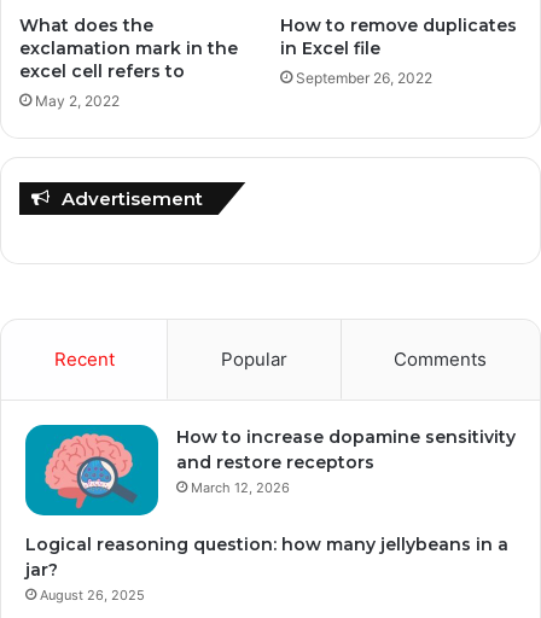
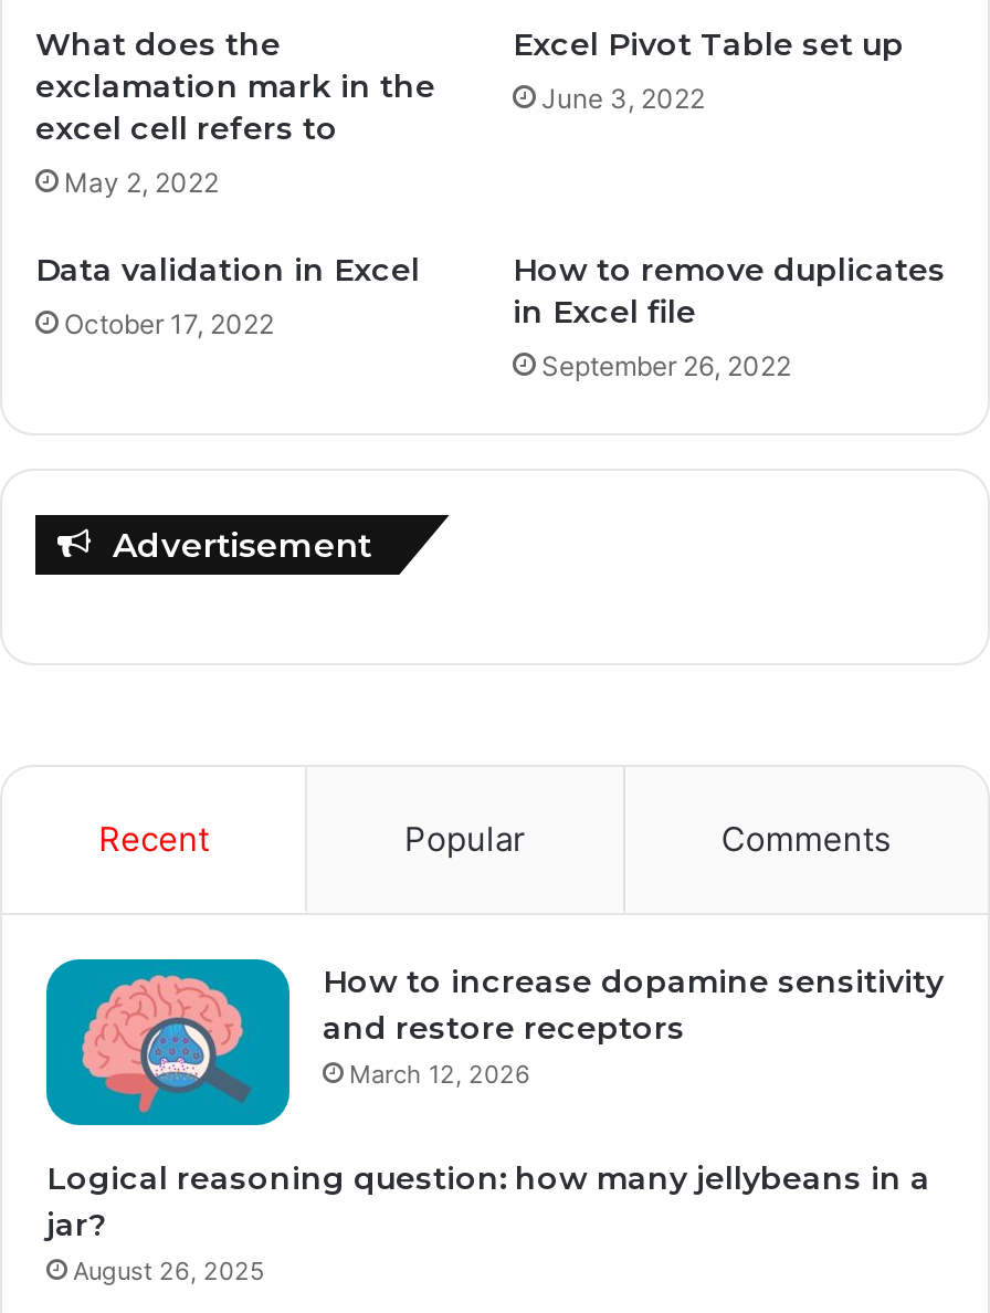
moved down: How to remove duplicates | in Excel file | September 26, 2022

+ Data validation in Excel
+ October 17, 2022

+ Excel Pivot Table set up
+ June 3, 2022
